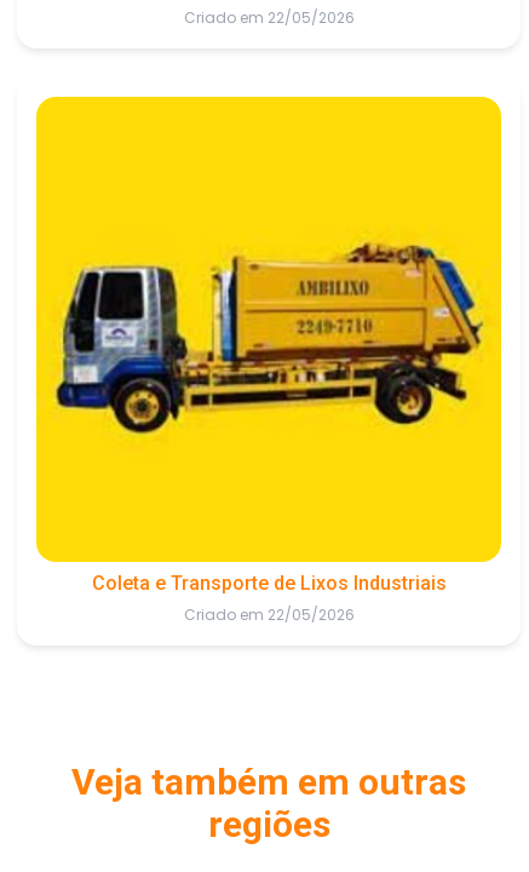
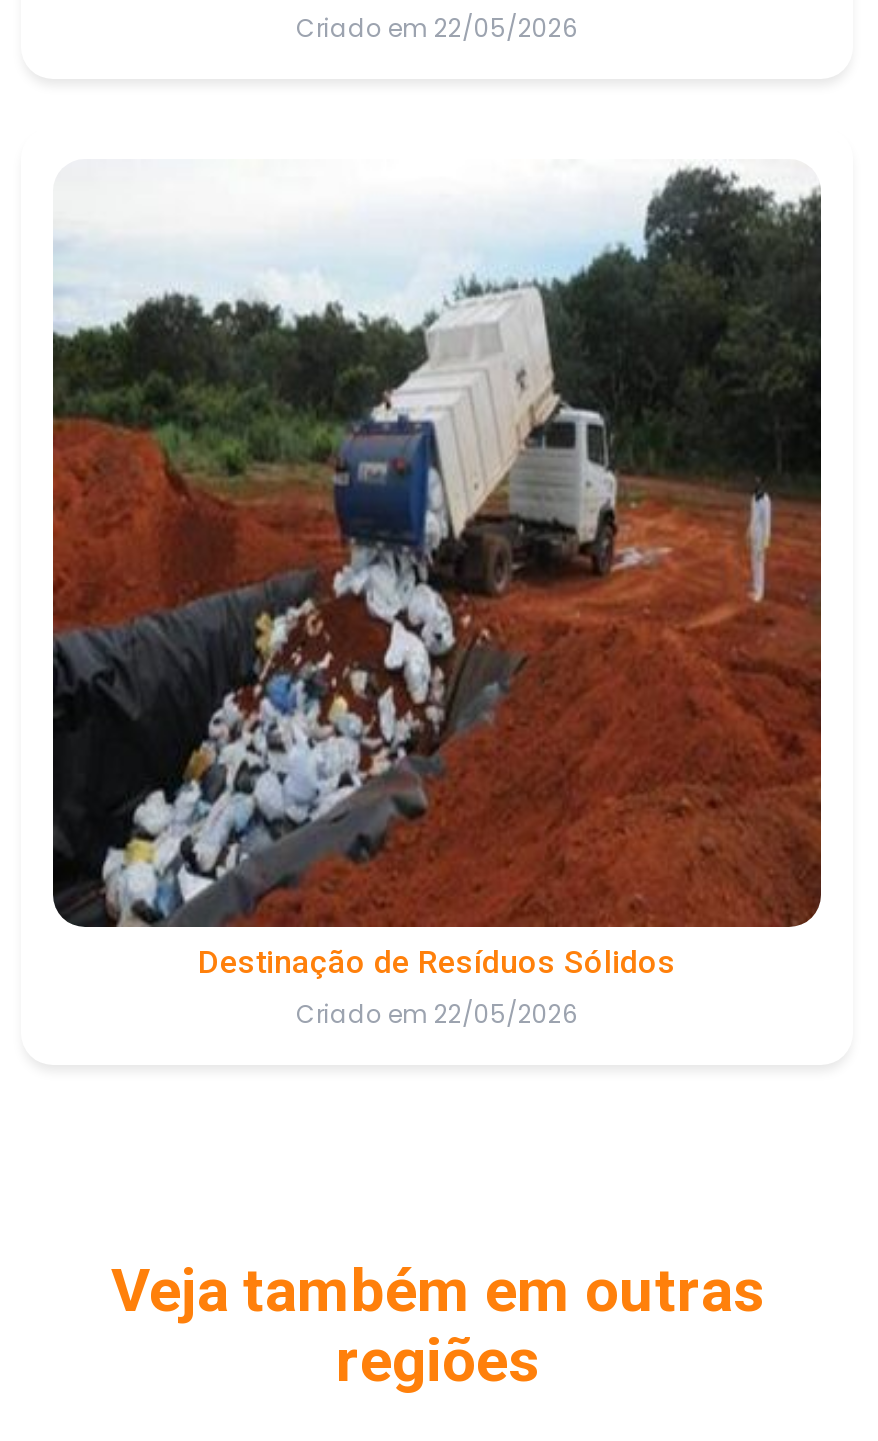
- [image]
- Coleta e Transporte de Lixos Industriais
+ [image]
+ Destinação de Resíduos Sólidos
